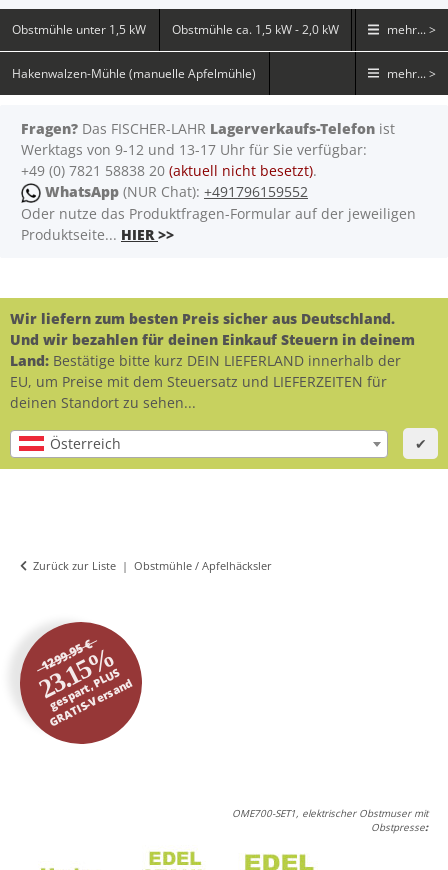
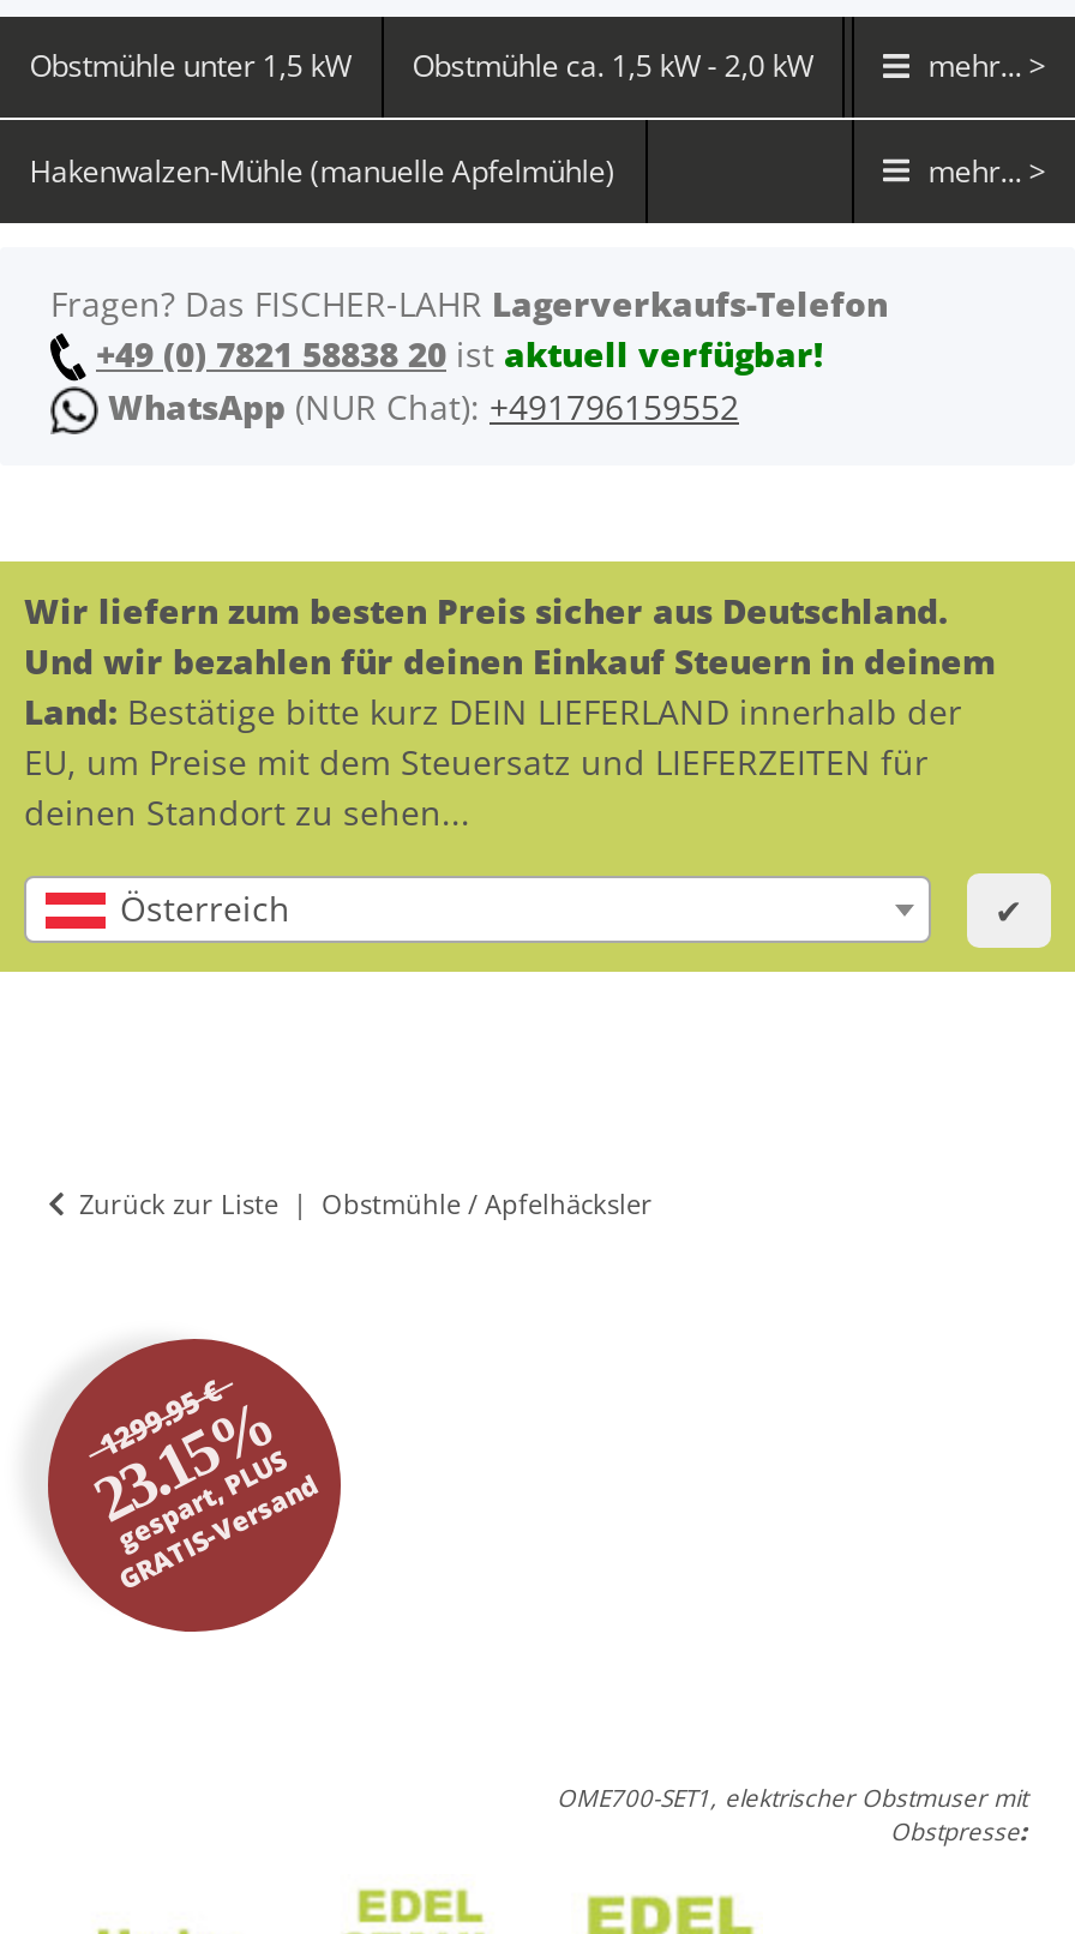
- Fragen? Das FISCHER-LAHR Lagerverkaufs-Telefon ist
- Werktags von 9-12 und 13-17 Uhr für Sie verfügbar:
- +49 (0) 7821 58838 20 (aktuell nicht besetzt).
+ Fragen? Das FISCHER-LAHR Lagerverkaufs-Telefon
+ +49 (0) 7821 58838 20 ist aktuell verfügbar!

- Oder nutze das Produktfragen-Formular auf der jeweiligen
- Produktseite... HIER >>
